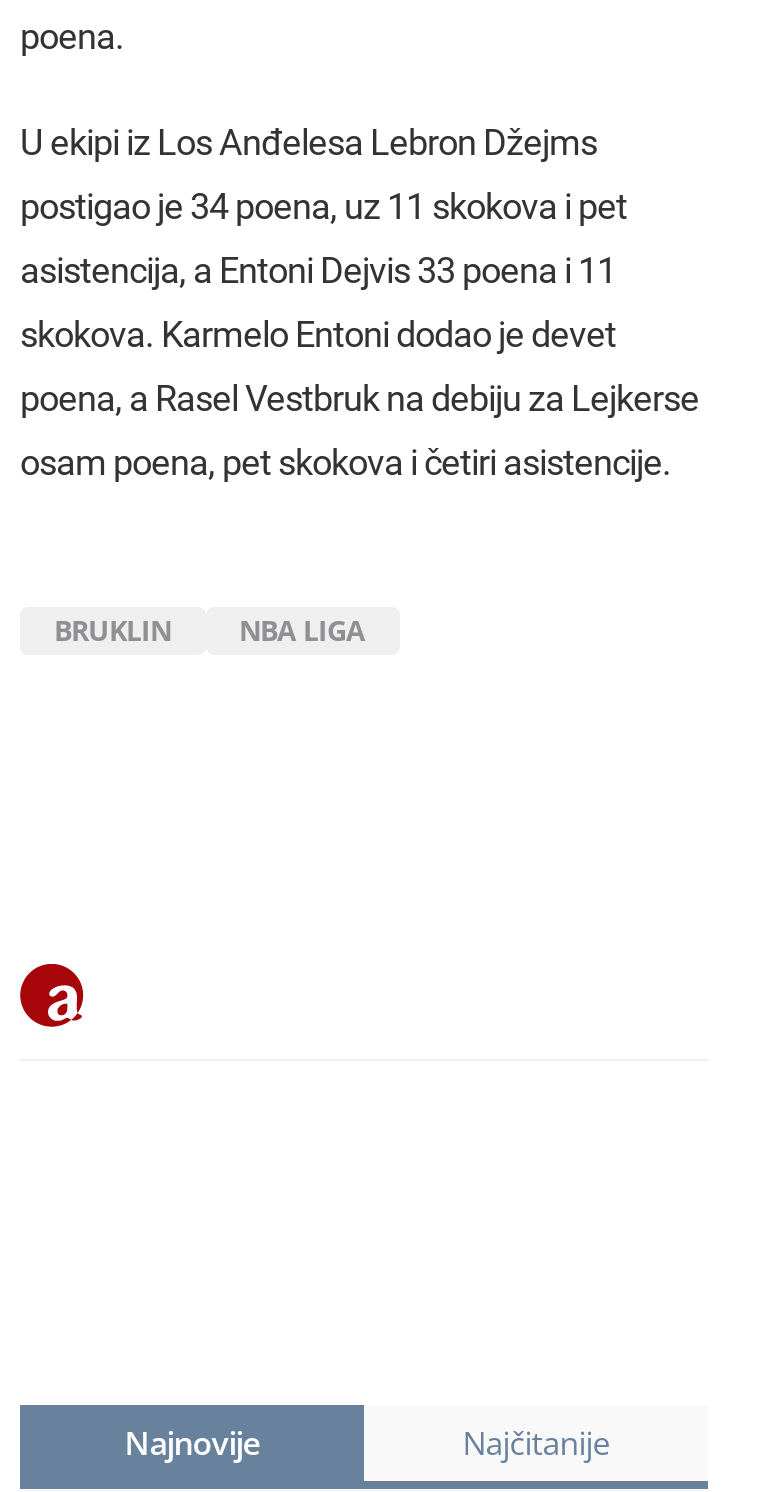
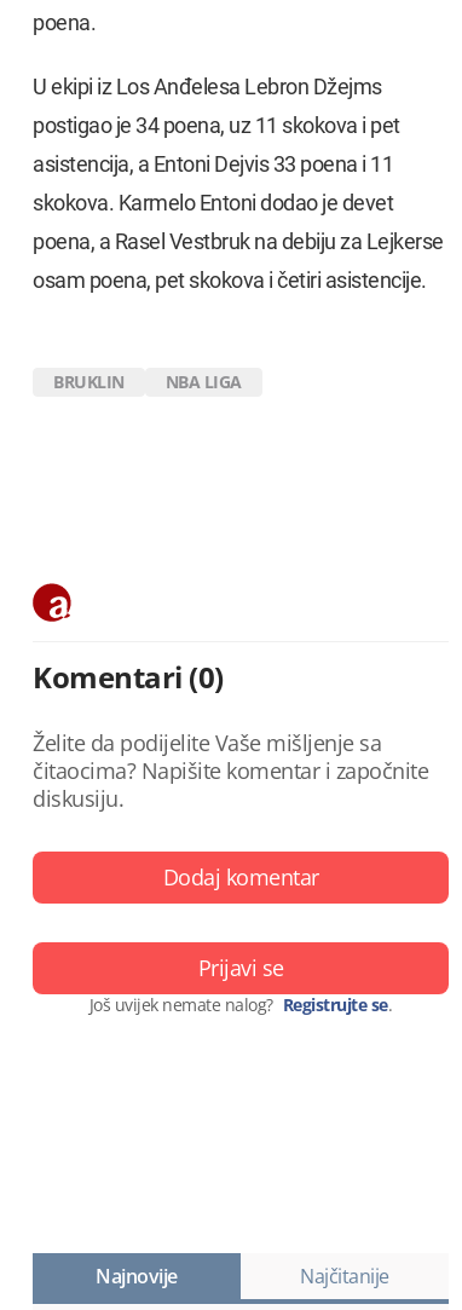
+ Komentari (0)
+ Želite da podijelite Vaše mišljenje sa
+ čitaocima? Napišite komentar i započnite
+ diskusiju.
+ Dodaj komentar
+ Prijavi se
+ Još uvijek nemate nalog? Registrujte se.
